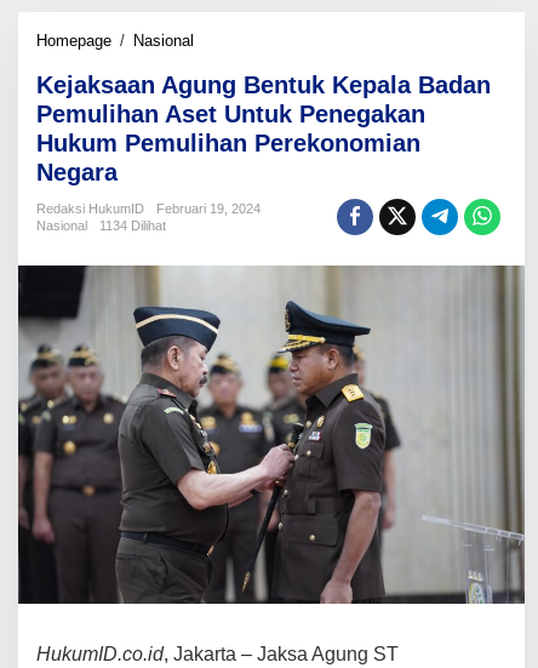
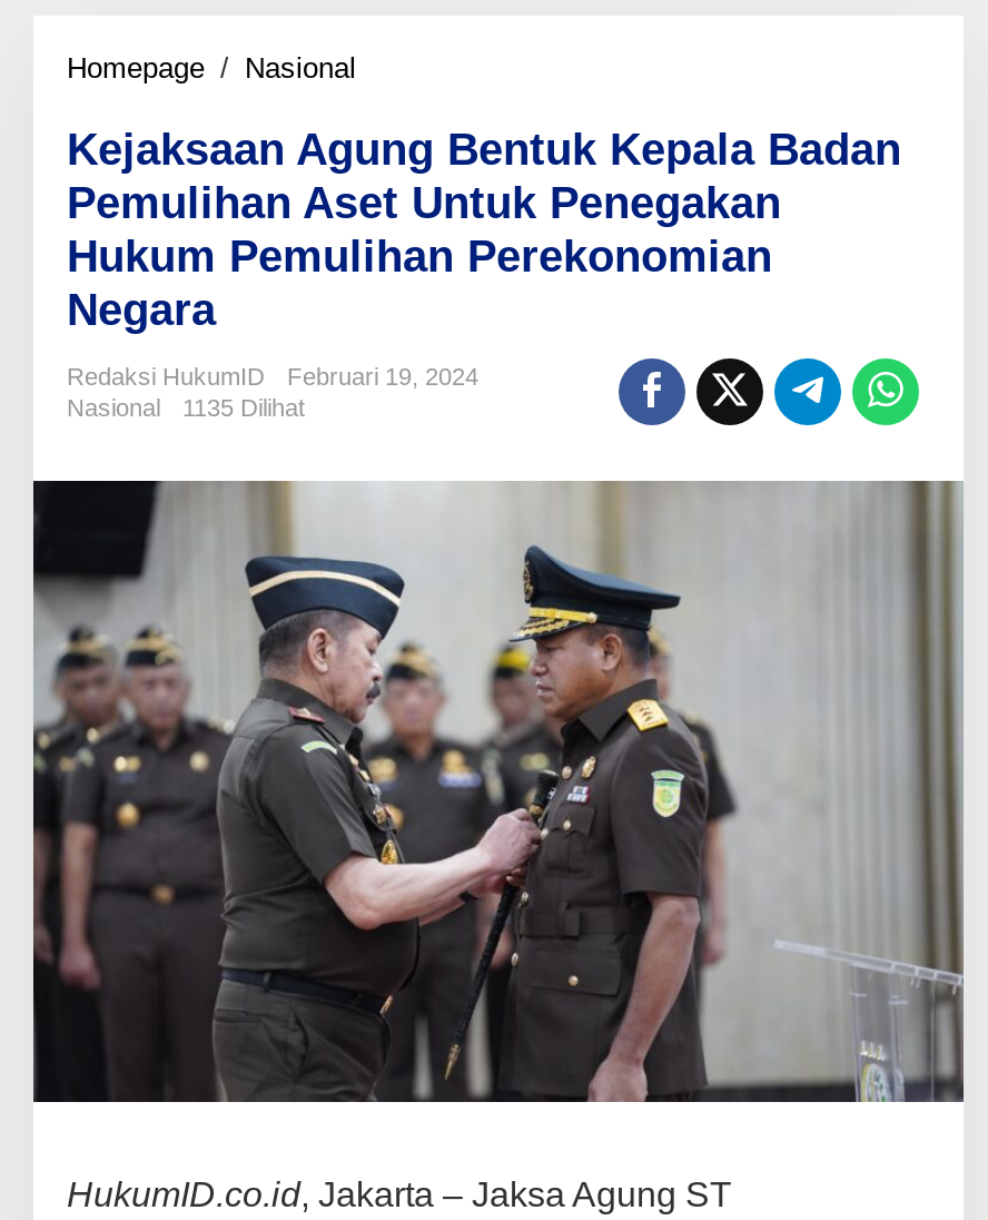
- Nasional 1134 Dilihat
+ Nasional 1135 Dilihat
